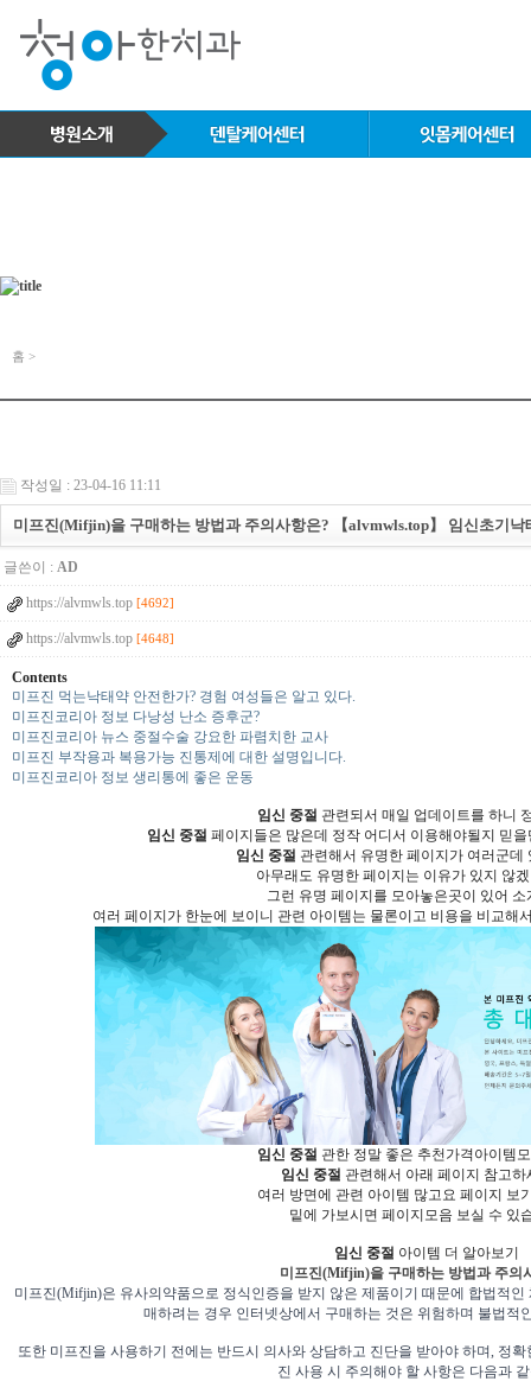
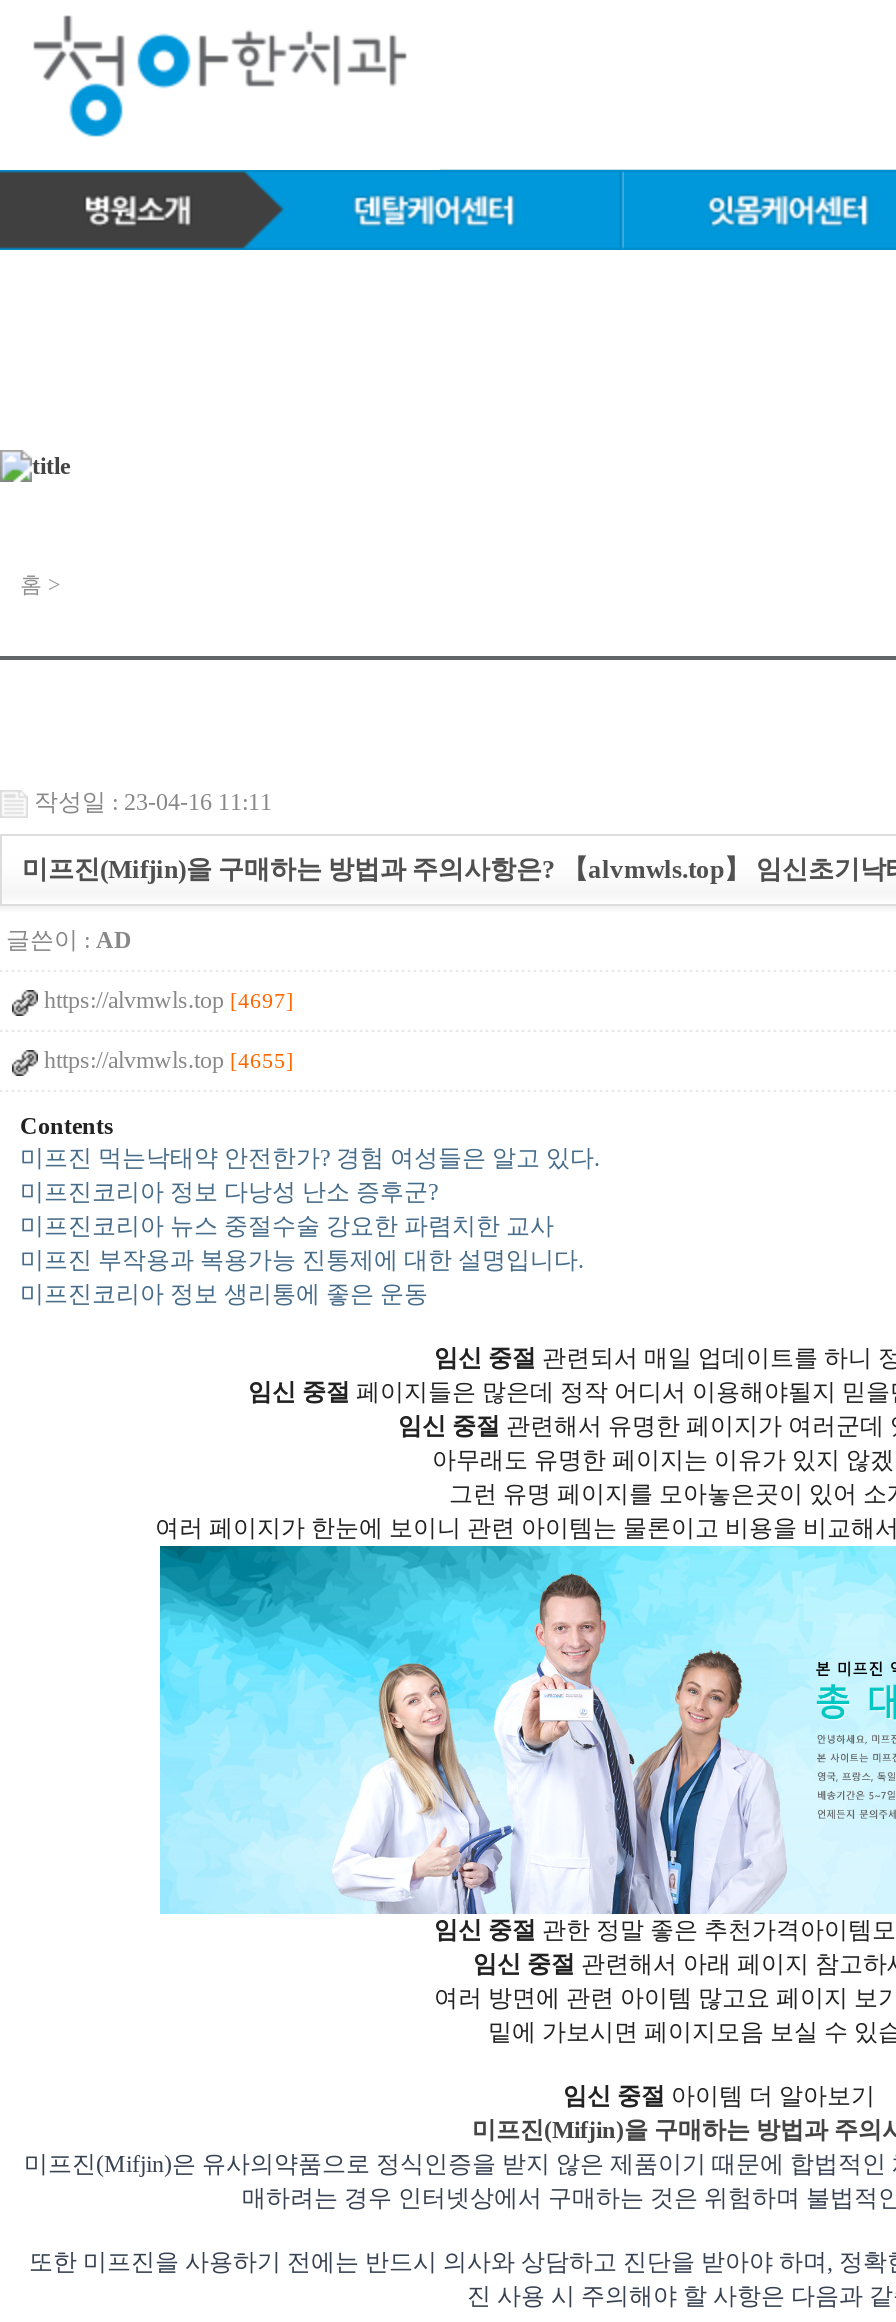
- https://alvmwls.top [4692]
+ https://alvmwls.top [4697]

- https://alvmwls.top [4648]
+ https://alvmwls.top [4655]
